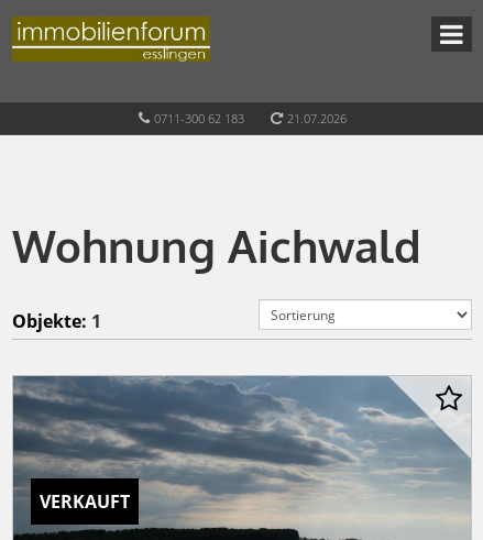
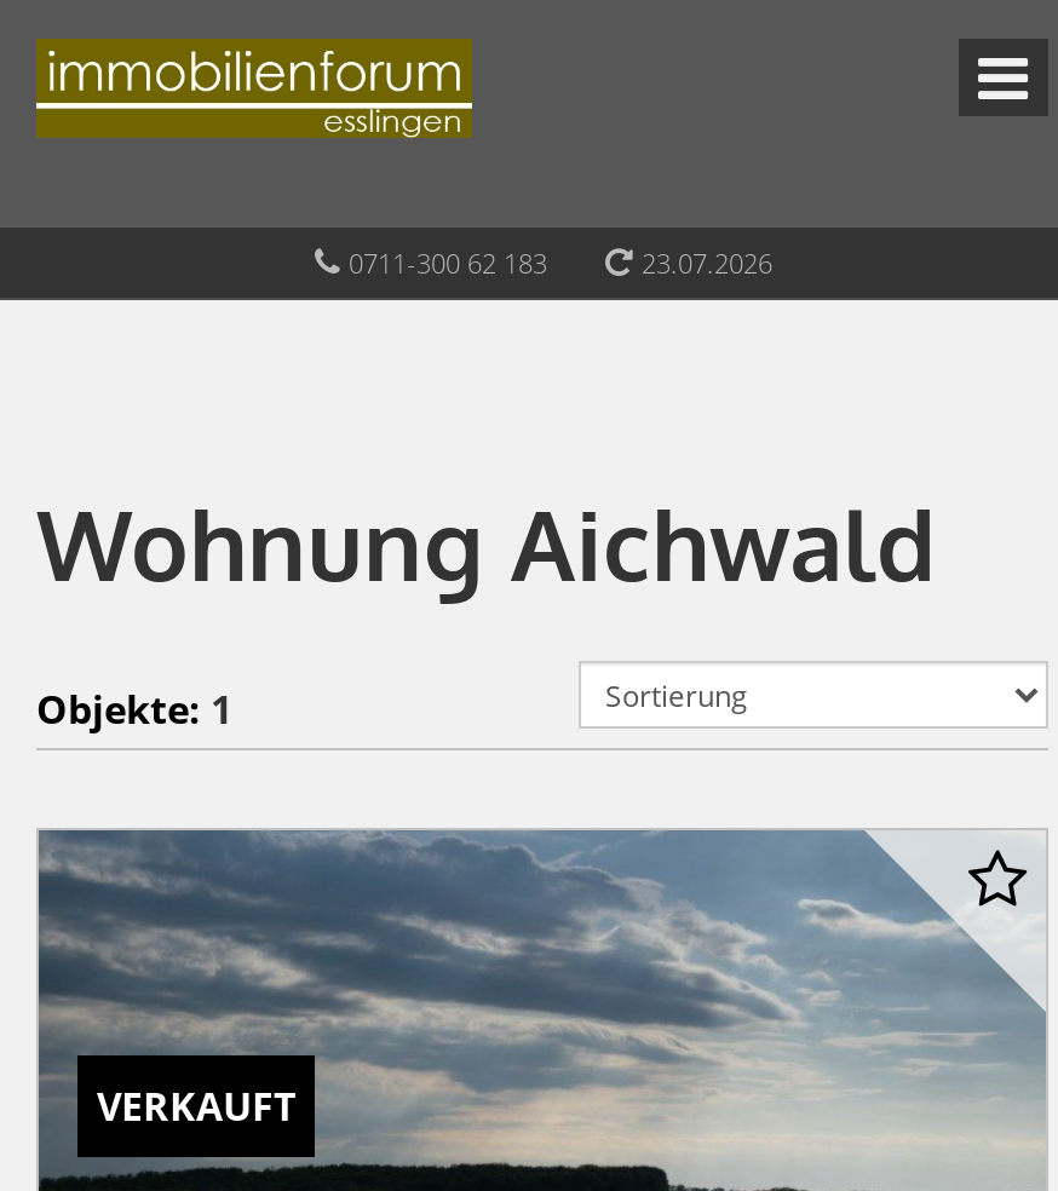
- 21.07.2026
+ 23.07.2026
